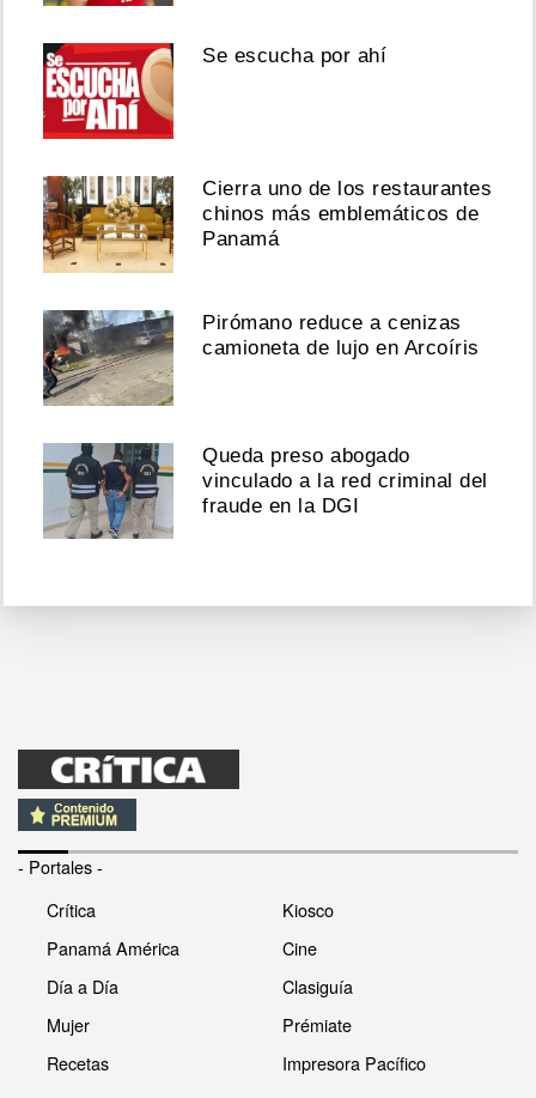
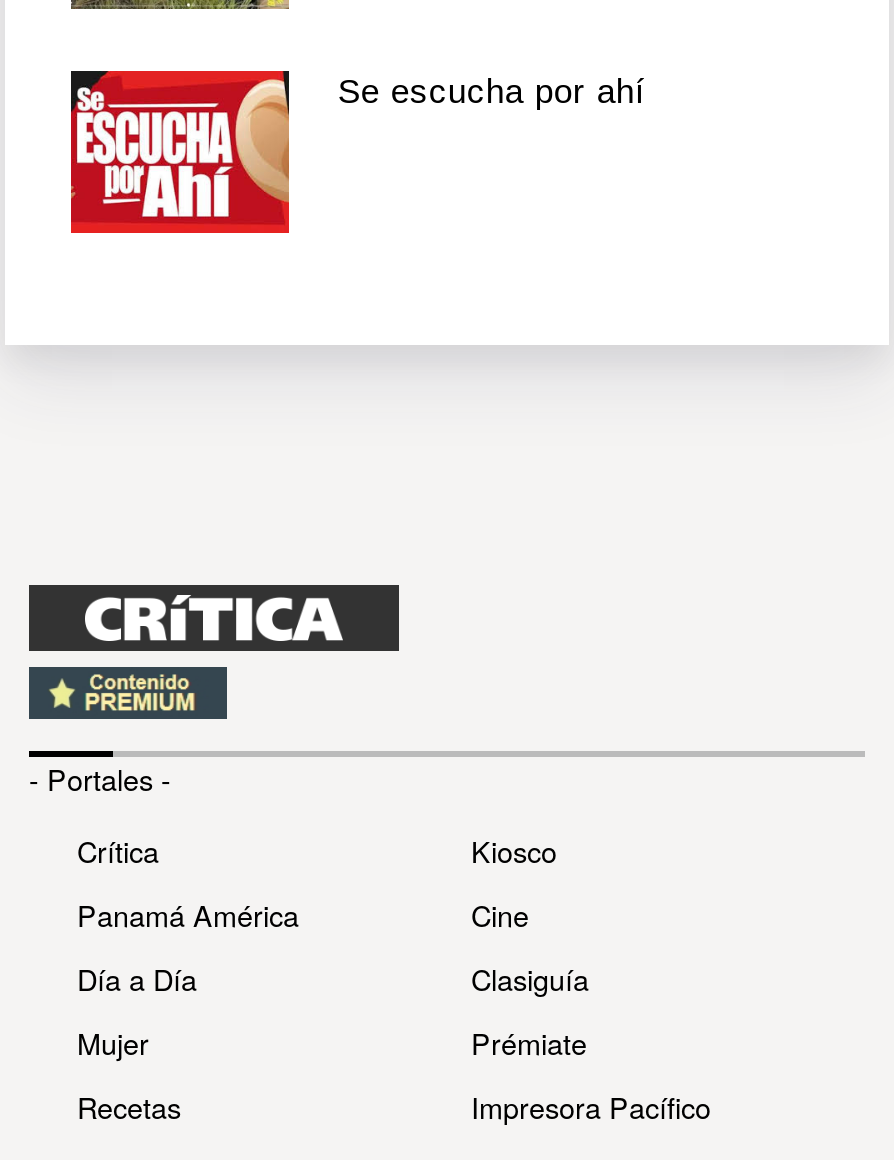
- [image]
- Cierra uno de los restaurantes
- chinos más emblemáticos de
- Panamá

- [image]
- Pirómano reduce a cenizas
- camioneta de lujo en Arcoíris

- [image]
- Queda preso abogado
- vinculado a la red criminal del
- fraude en la DGI
